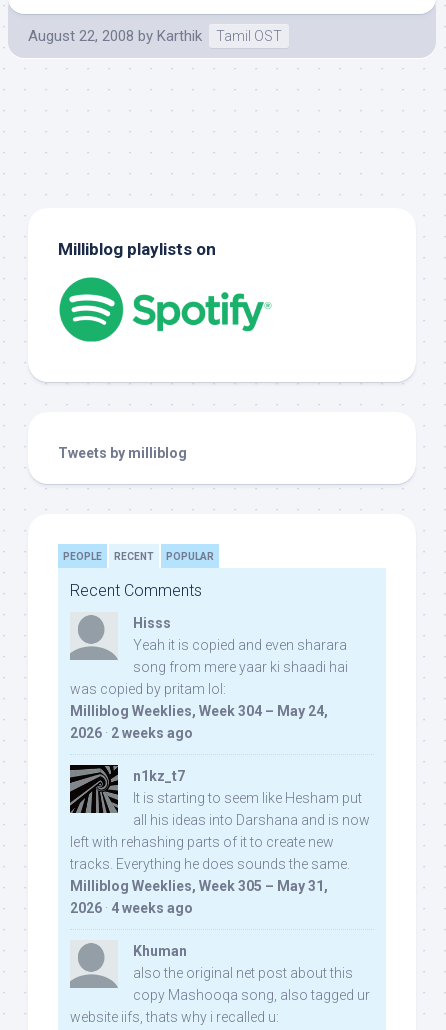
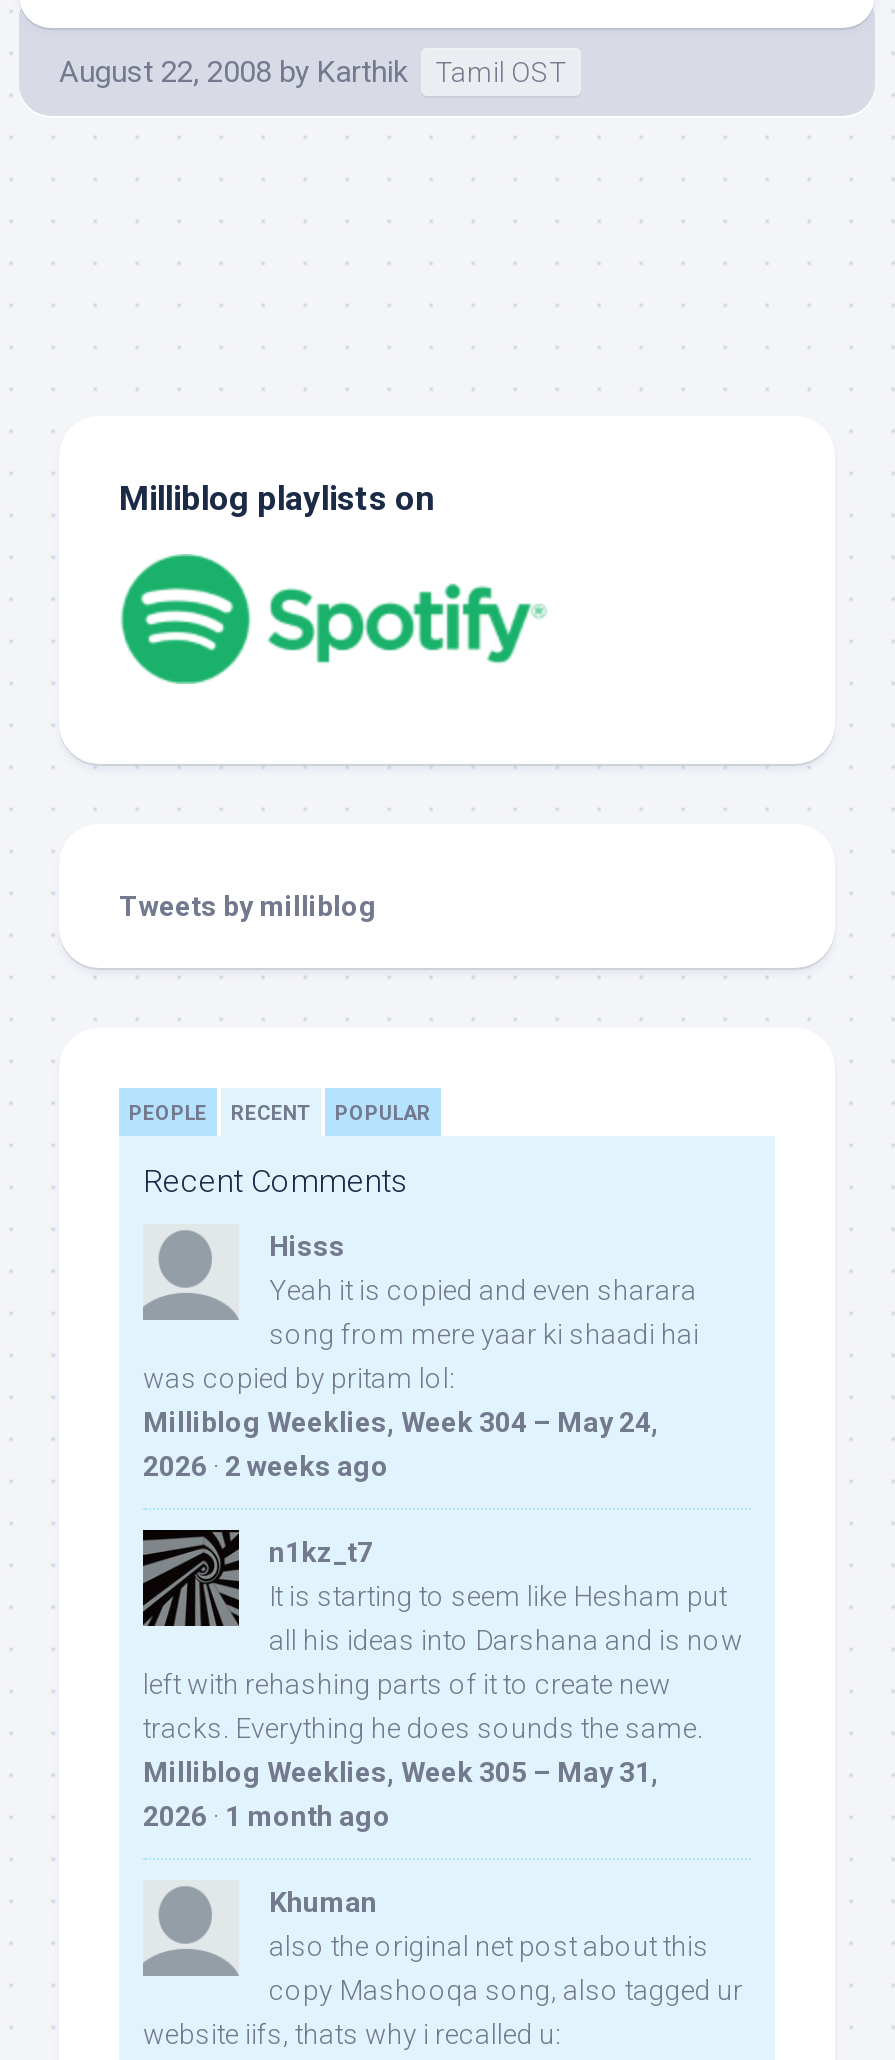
- 2026 · 4 weeks ago
+ 2026 · 1 month ago
